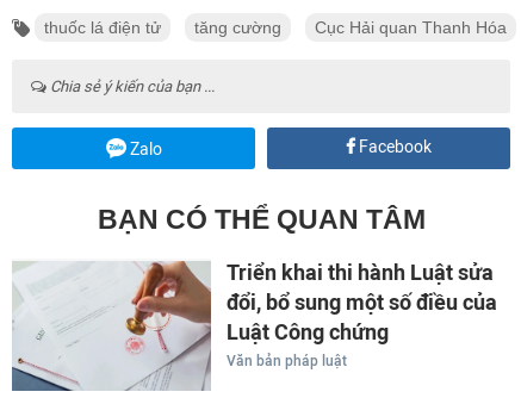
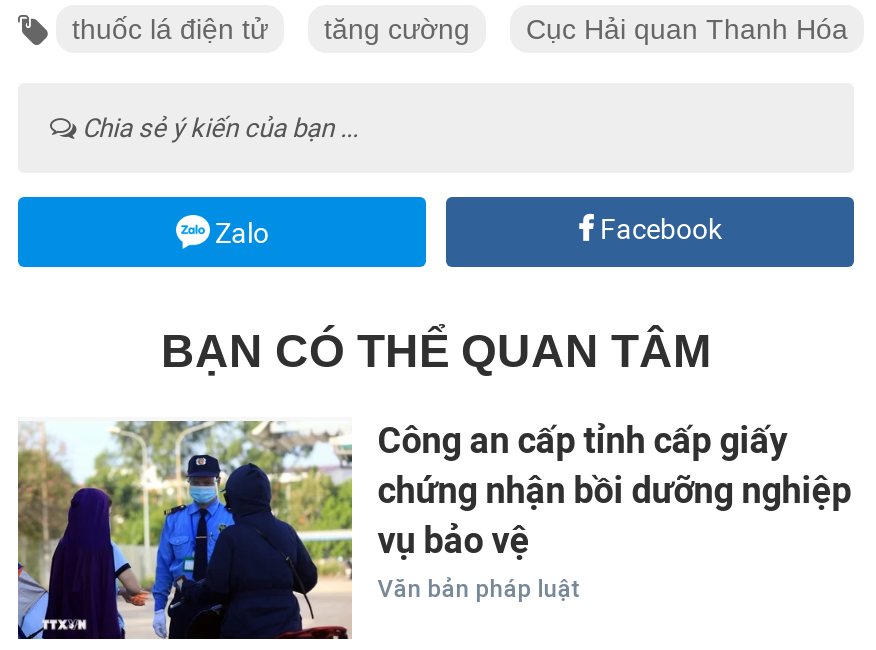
- [image]
- Triển khai thi hành Luật sửa
- đổi, bổ sung một số điều của
- Luật Công chứng
+ [image]
+ Công an cấp tỉnh cấp giấy
+ chứng nhận bồi dưỡng nghiệp
+ vụ bảo vệ
